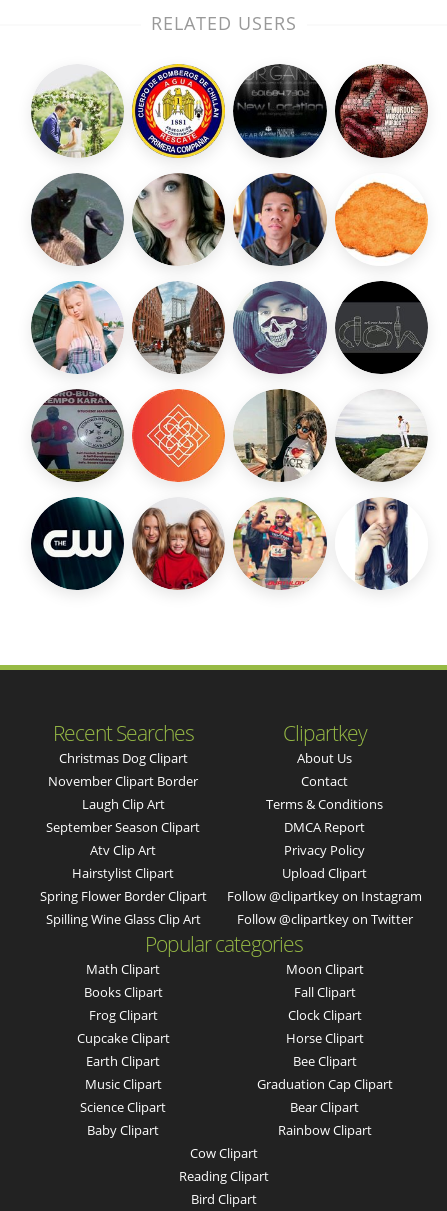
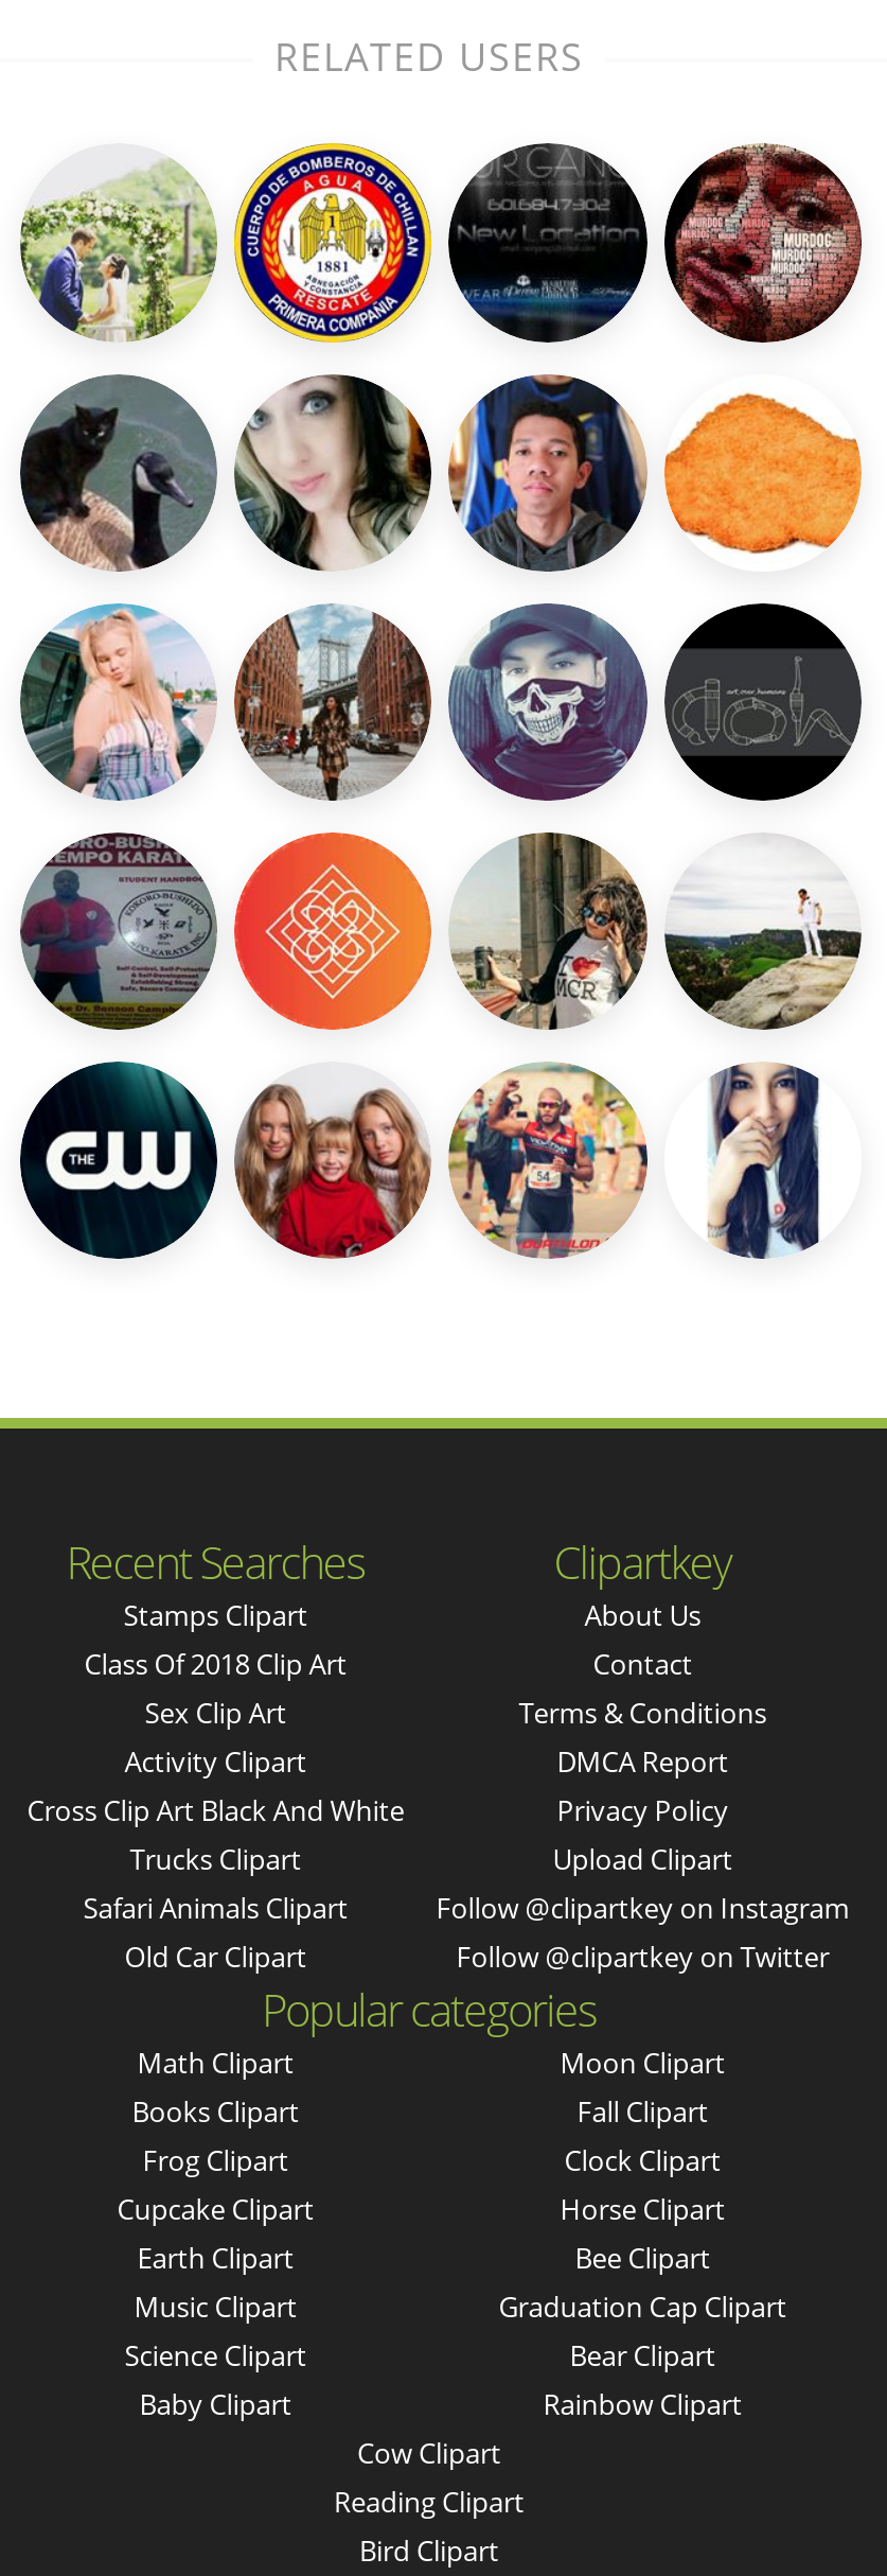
- Christmas Dog Clipart
- November Clipart Border
- Laugh Clip Art
- September Season Clipart
- Atv Clip Art
- Hairstylist Clipart
- Spring Flower Border Clipart
- Spilling Wine Glass Clip Art
+ Stamps Clipart
+ Class Of 2018 Clip Art
+ Sex Clip Art
+ Activity Clipart
+ Cross Clip Art Black And White
+ Trucks Clipart
+ Safari Animals Clipart
+ Old Car Clipart
